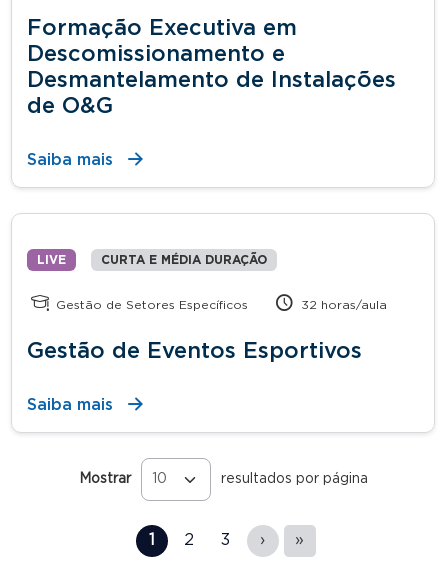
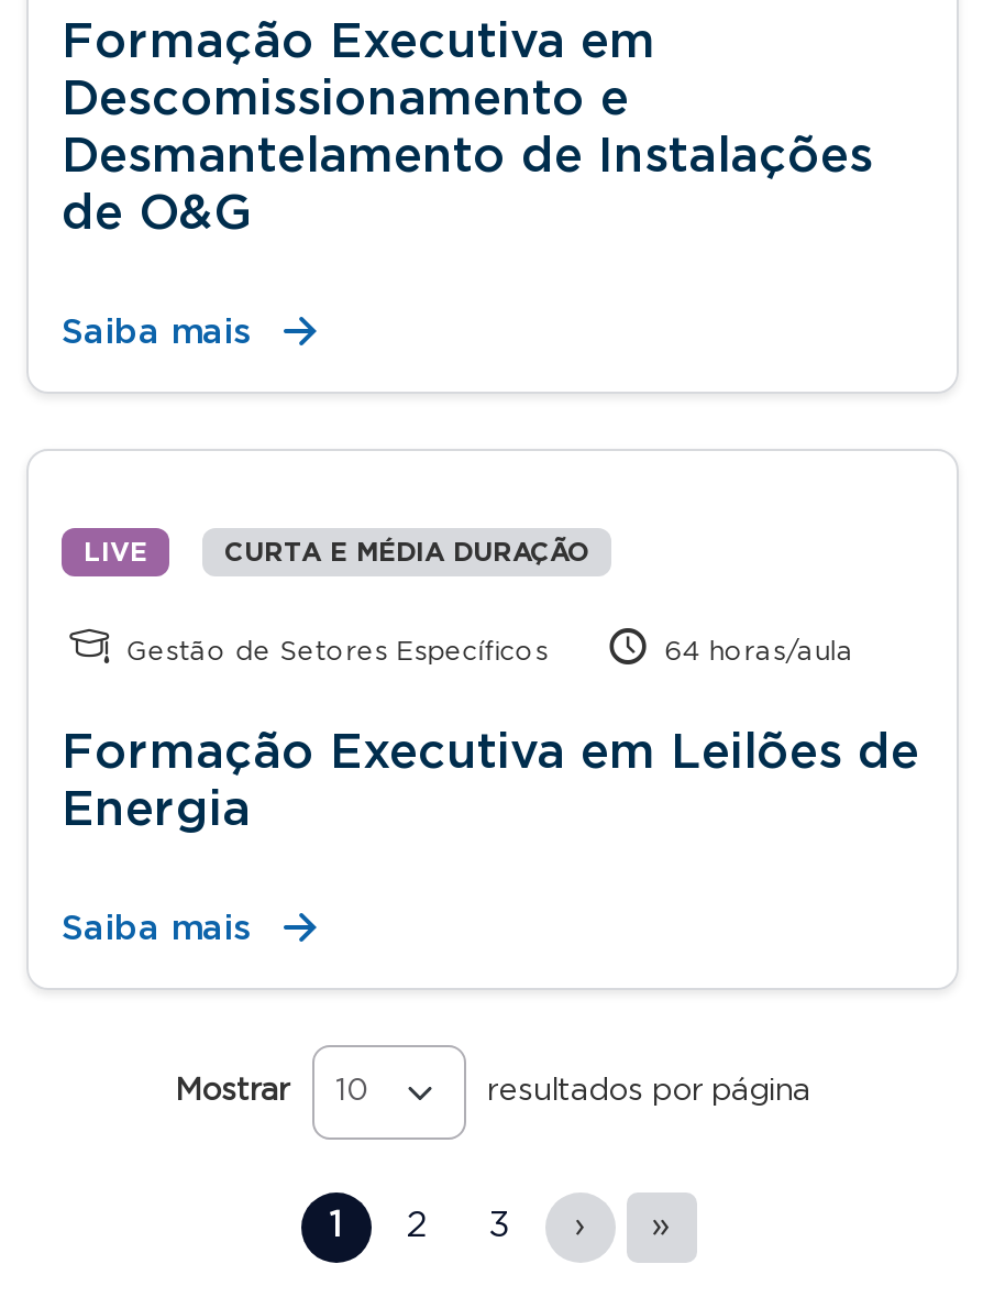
- 32 horas/aula
+ 64 horas/aula

- Gestão de Eventos Esportivos
+ Formação Executiva em Leilões de
+ Energia
